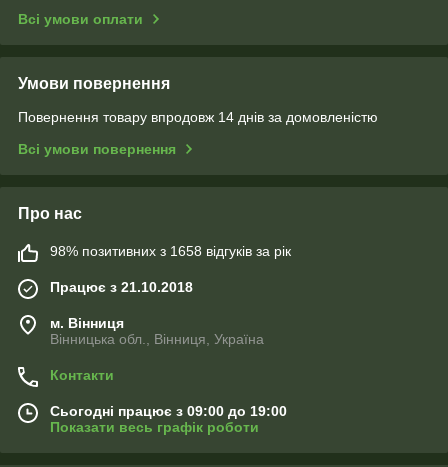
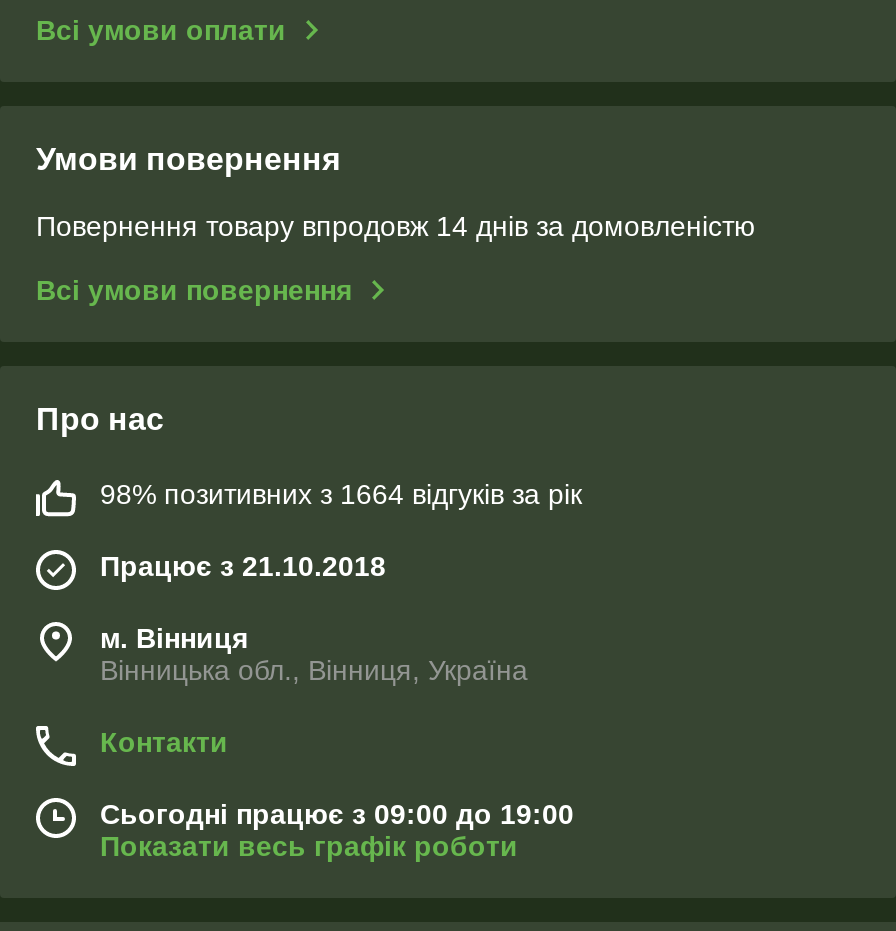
- 98% позитивних з 1658 відгуків за рік
+ 98% позитивних з 1664 відгуків за рік
